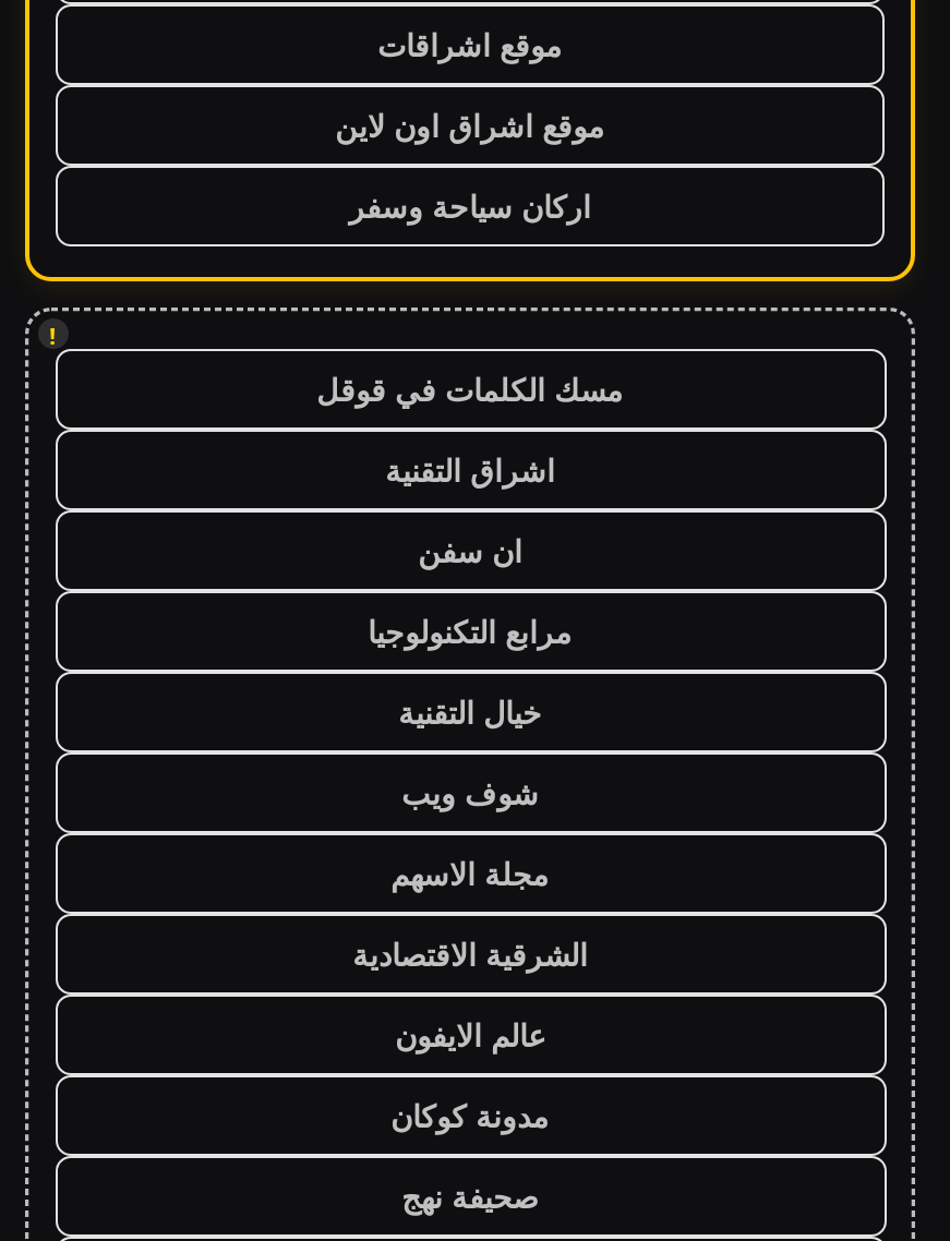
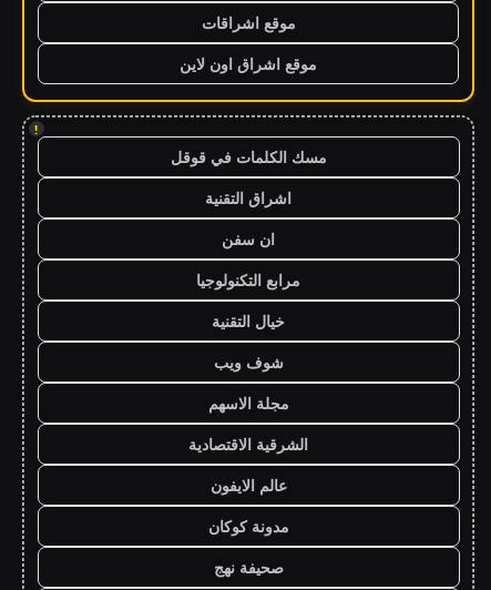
- اركان سياحة وسفر
